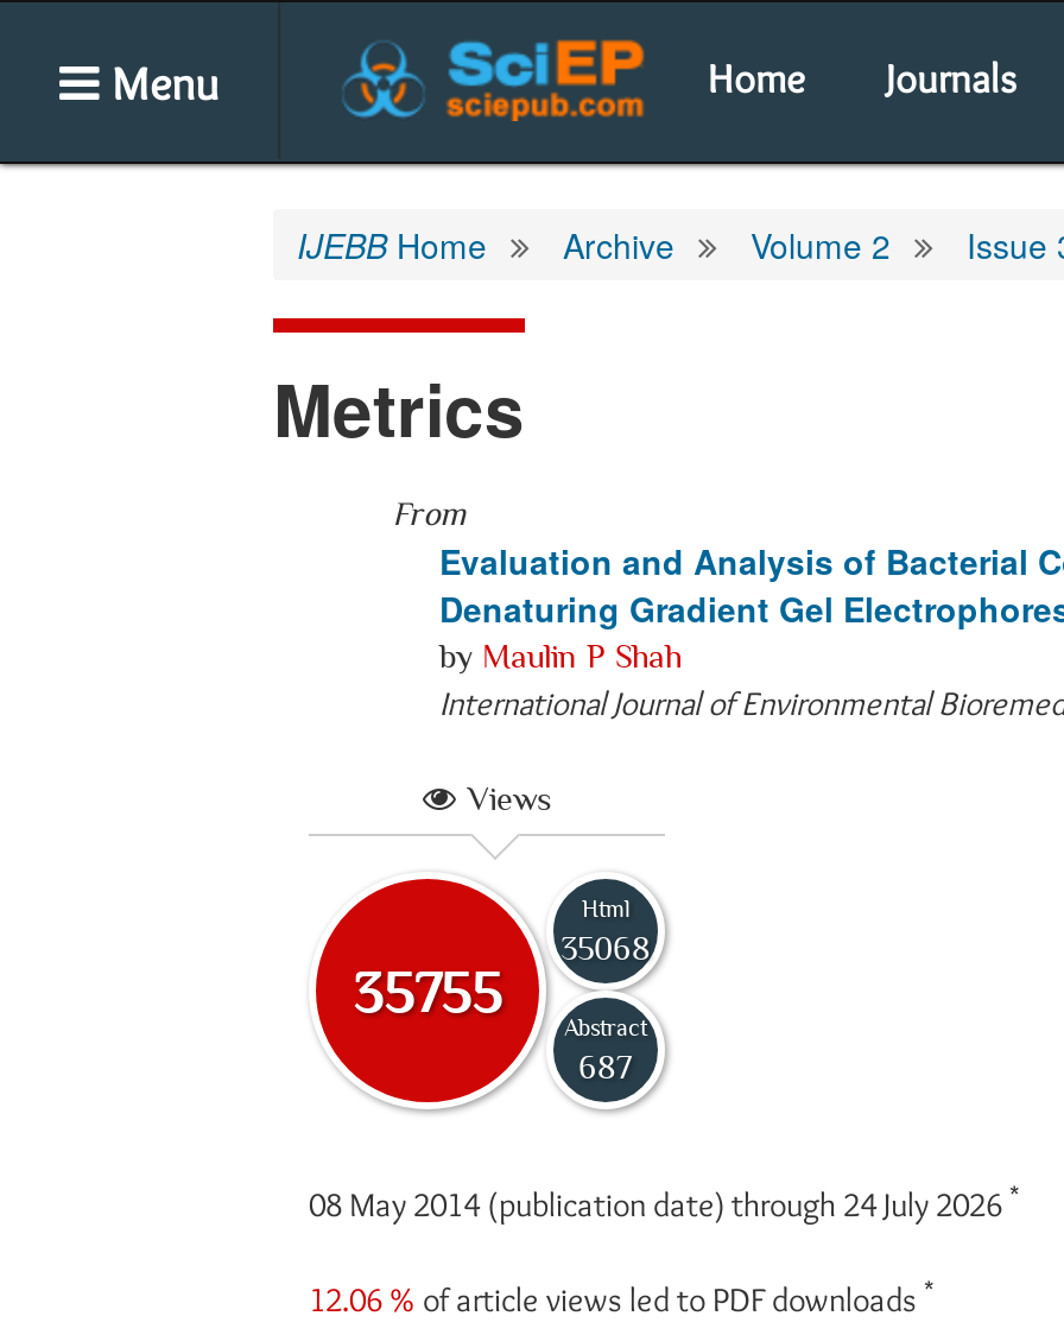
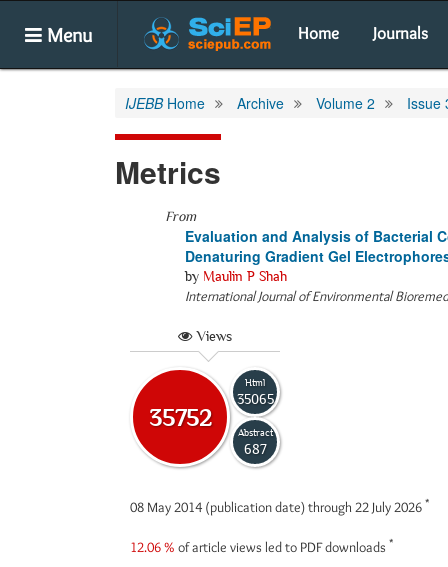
- 35068
+ 35065

- 35755
+ 35752

- 08 May 2014 (publication date) through 24 July 2026 *
+ 08 May 2014 (publication date) through 22 July 2026 *
